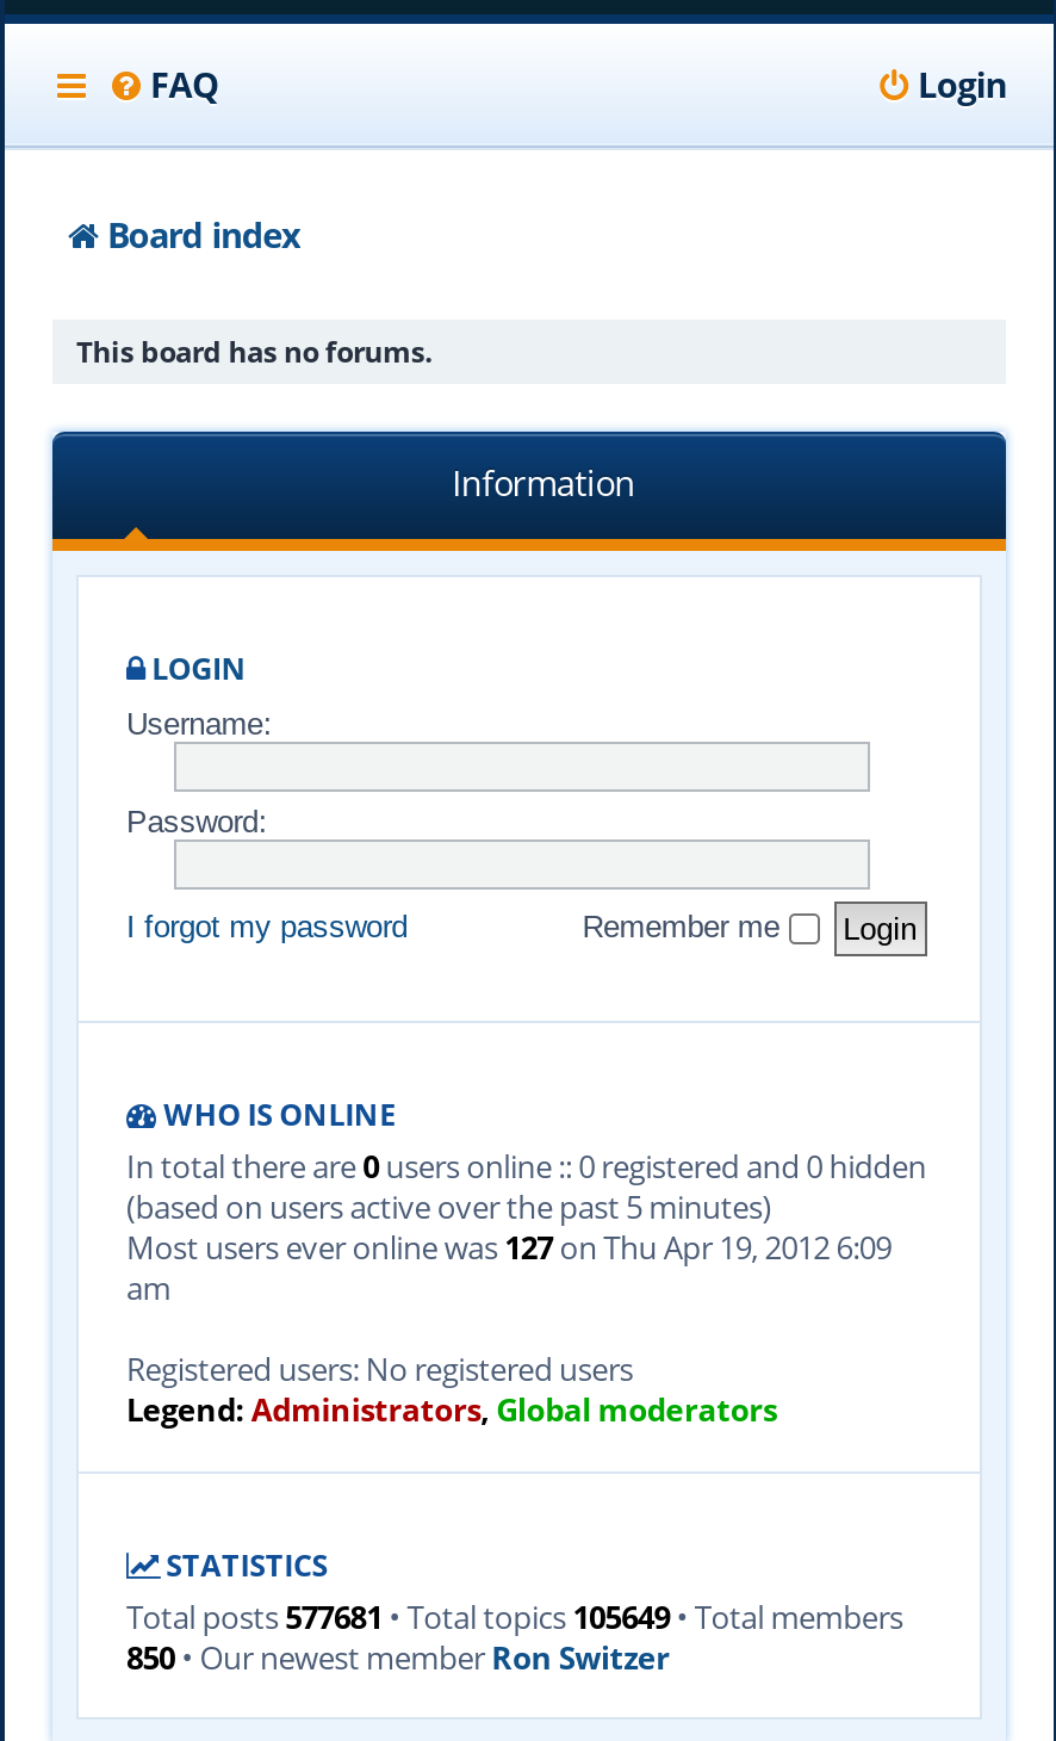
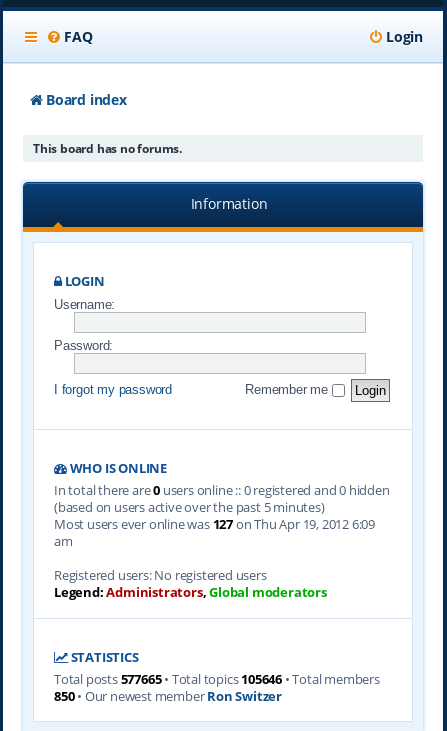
- Total posts 577681 • Total topics 105649 • Total members
+ Total posts 577665 • Total topics 105646 • Total members
